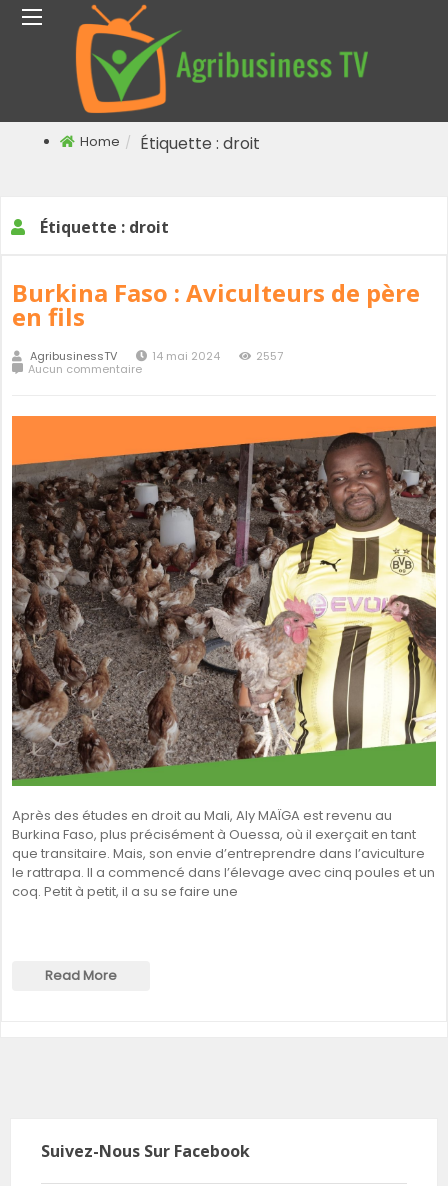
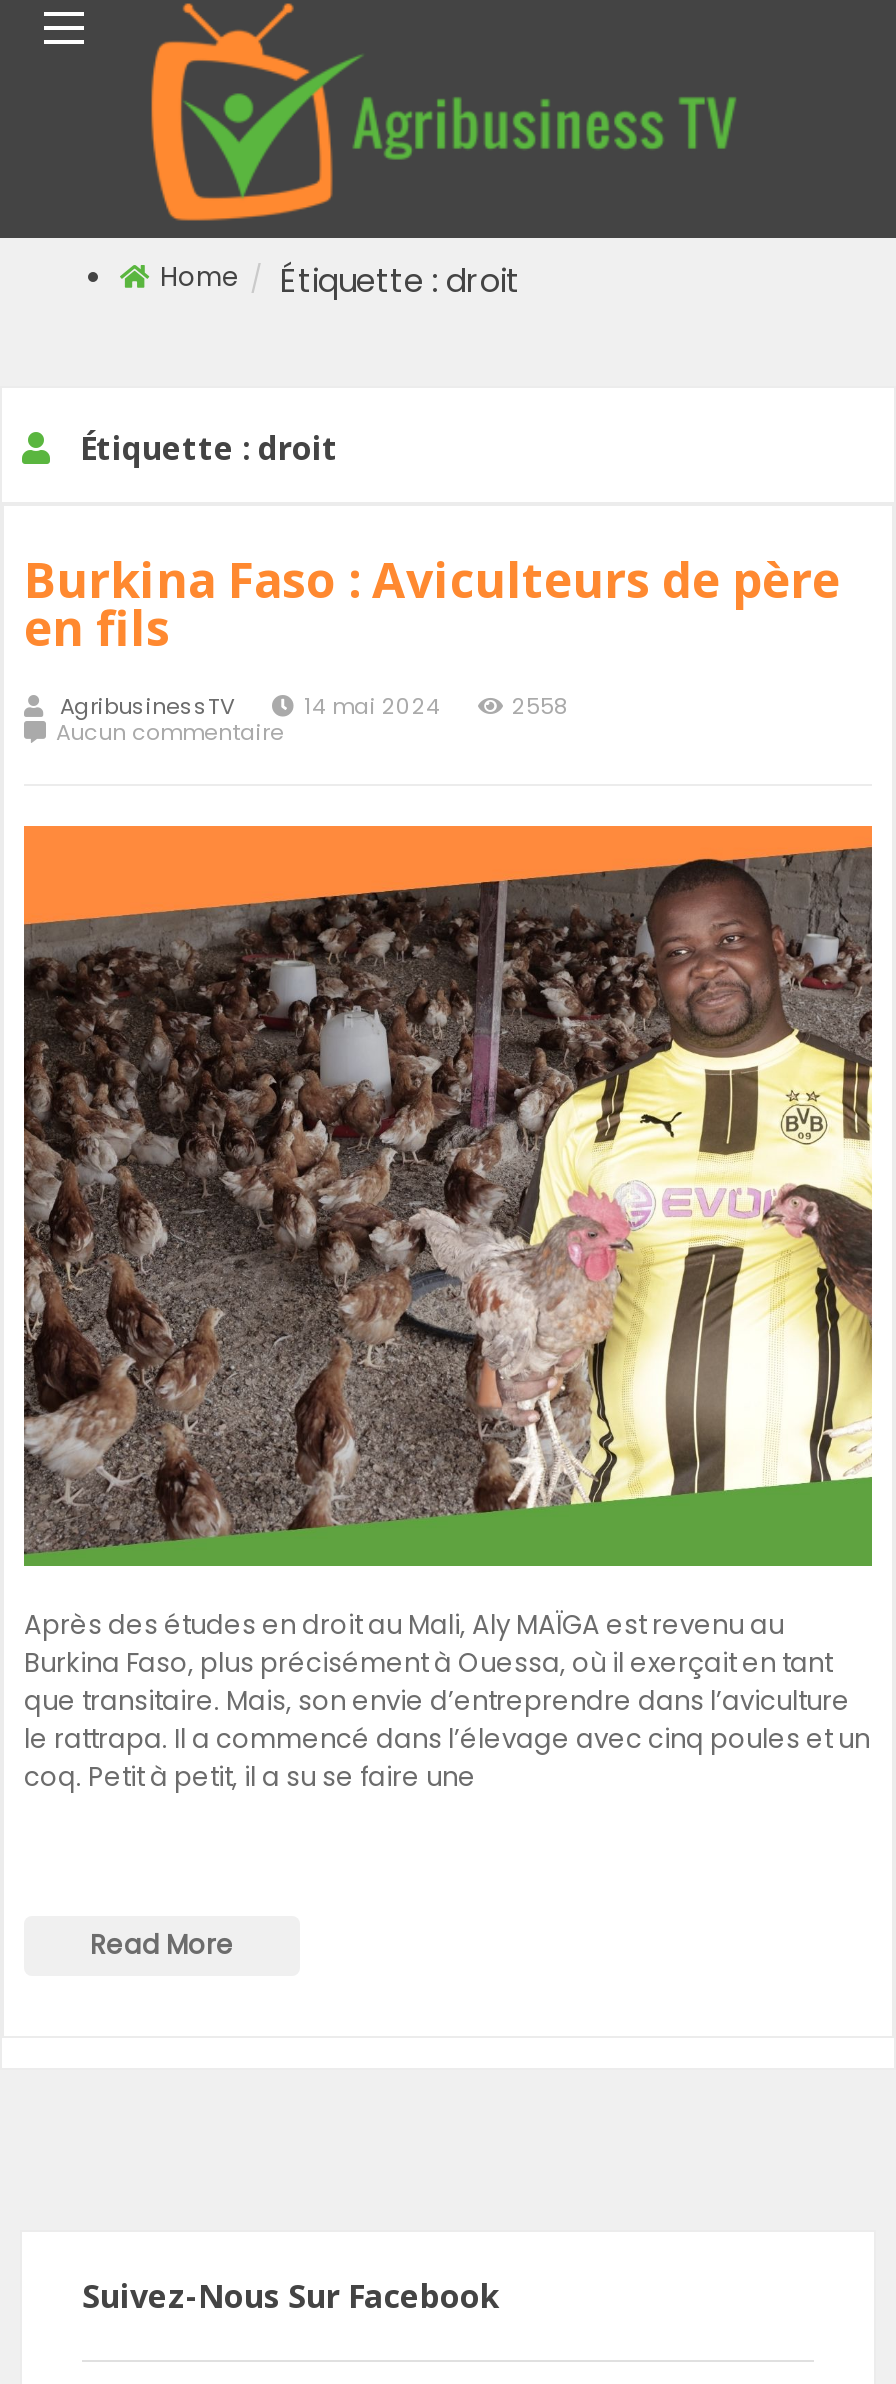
- 2557
+ 2558
